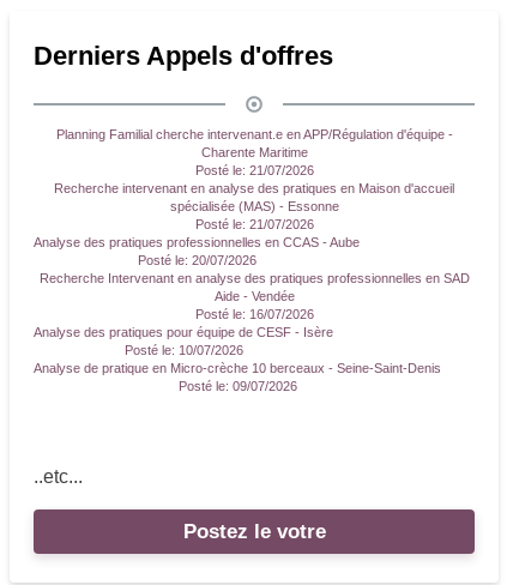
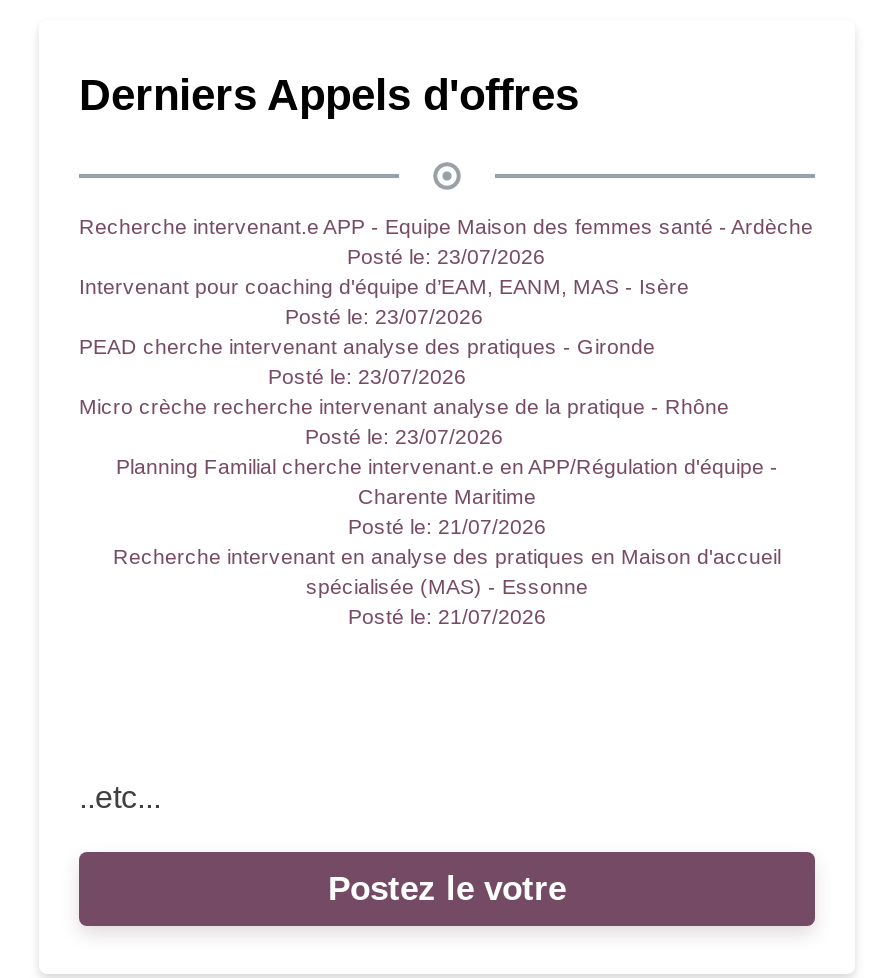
+ Recherche intervenant.e APP - Equipe Maison des femmes santé - Ardèche
+ Posté le: 23/07/2026
+ Intervenant pour coaching d'équipe d’EAM, EANM, MAS - Isère
+ Posté le: 23/07/2026
+ PEAD cherche intervenant analyse des pratiques - Gironde
+ Posté le: 23/07/2026
+ Micro crèche recherche intervenant analyse de la pratique - Rhône
+ Posté le: 23/07/2026

moved down: Planning Familial cherche intervenant.e en APP/Régulation d'équipe - | Charente Maritime | Posté le: 21/07/2026 | Recherche intervenant en analyse des pratiques en Maison d'accueil | spécialisée (MAS) - Essonne | Posté le: 21/07/2026

- Analyse des pratiques professionnelles en CCAS - Aube
- Posté le: 20/07/2026
- Recherche Intervenant en analyse des pratiques professionnelles en SAD
- Aide - Vendée
- Posté le: 16/07/2026
- Analyse des pratiques pour équipe de CESF - Isère
- Posté le: 10/07/2026
- Analyse de pratique en Micro-crèche 10 berceaux - Seine-Saint-Denis
- Posté le: 09/07/2026
